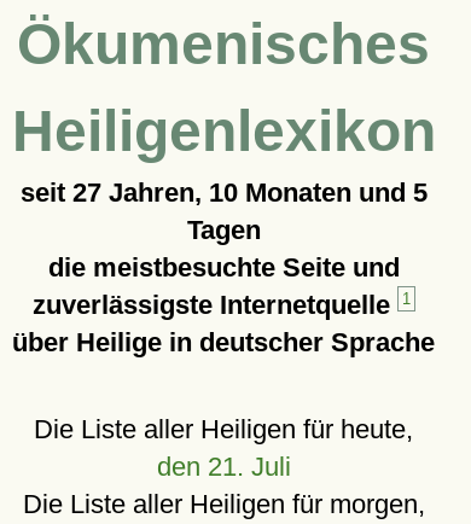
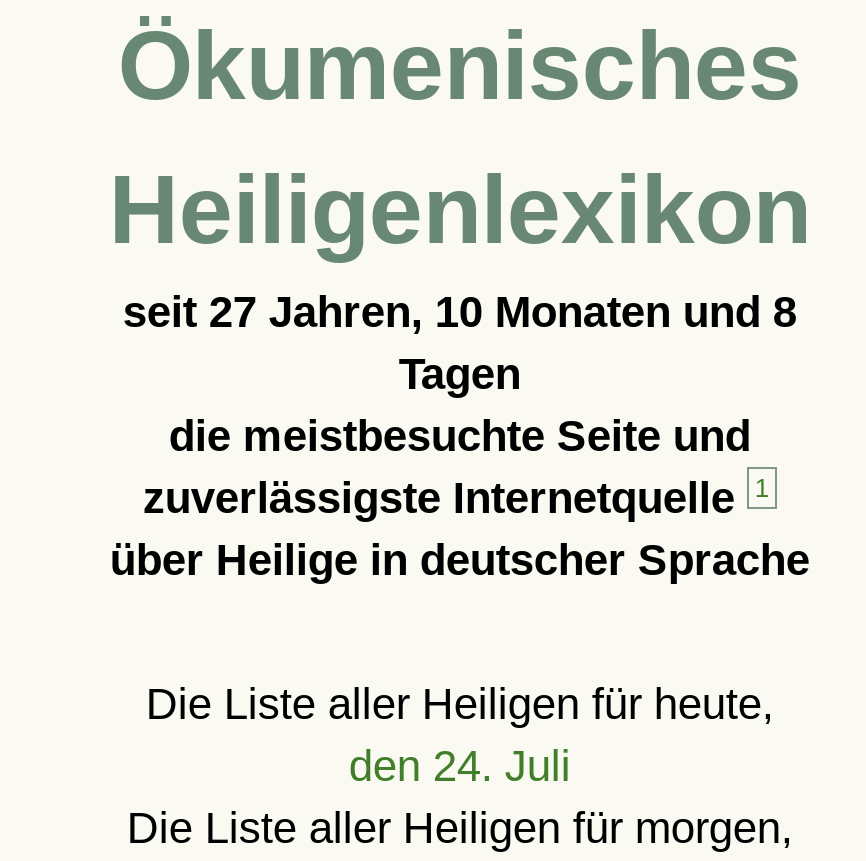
- seit 27 Jahren, 10 Monaten und 5
+ seit 27 Jahren, 10 Monaten und 8

- den 21. Juli
+ den 24. Juli
